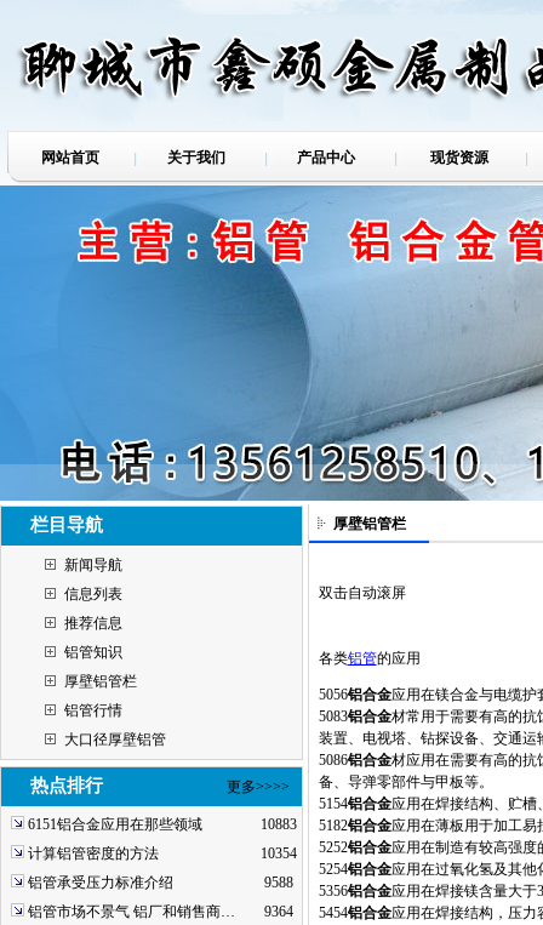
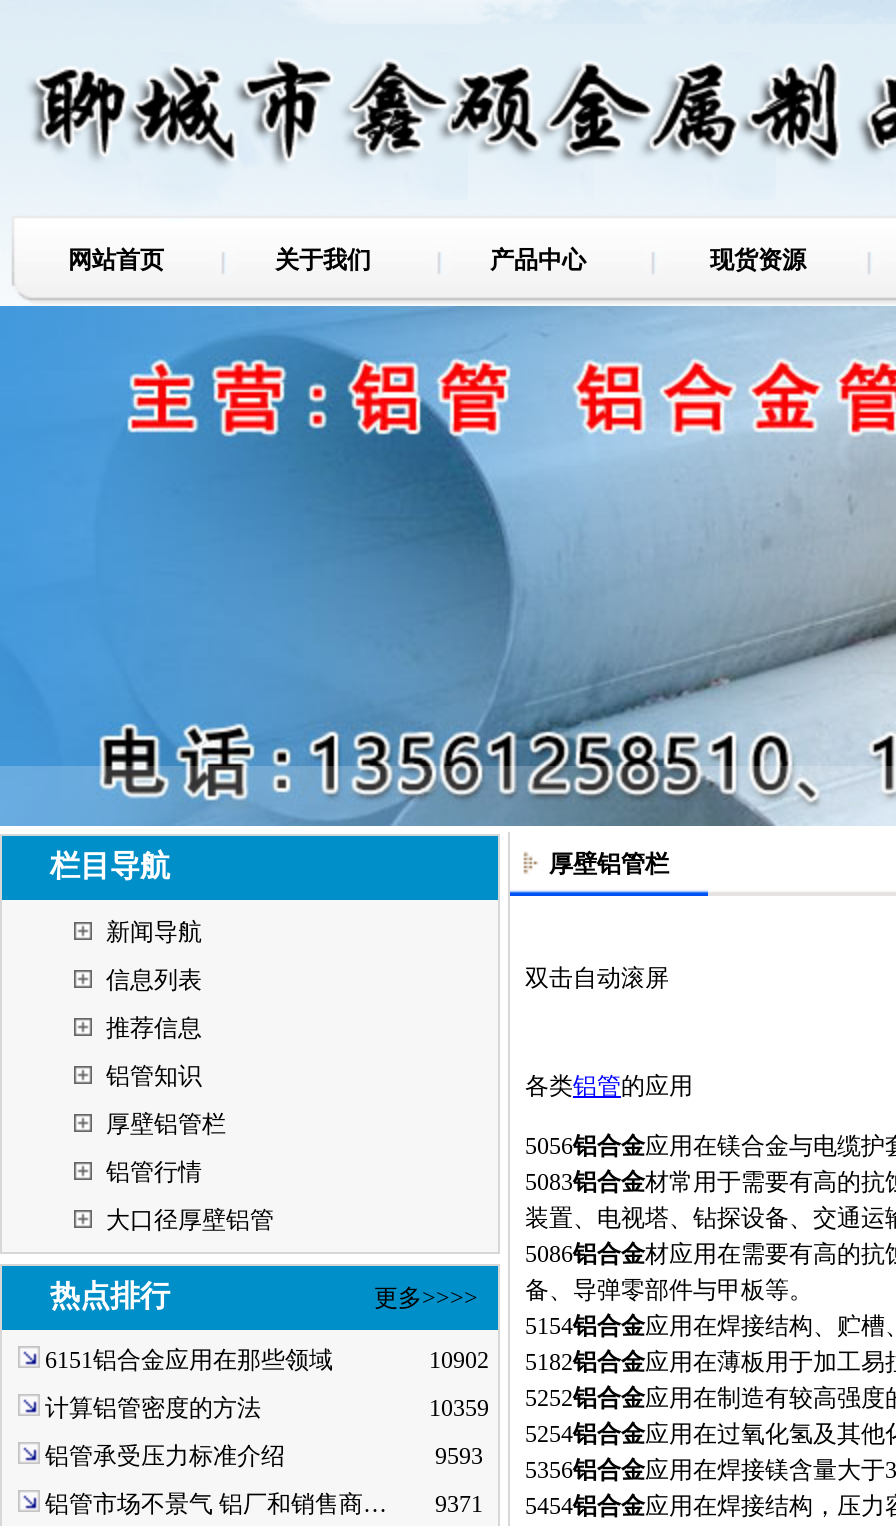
- 10883
+ 10902

- 10354
+ 10359

- 9588
+ 9593

- 9364
+ 9371
